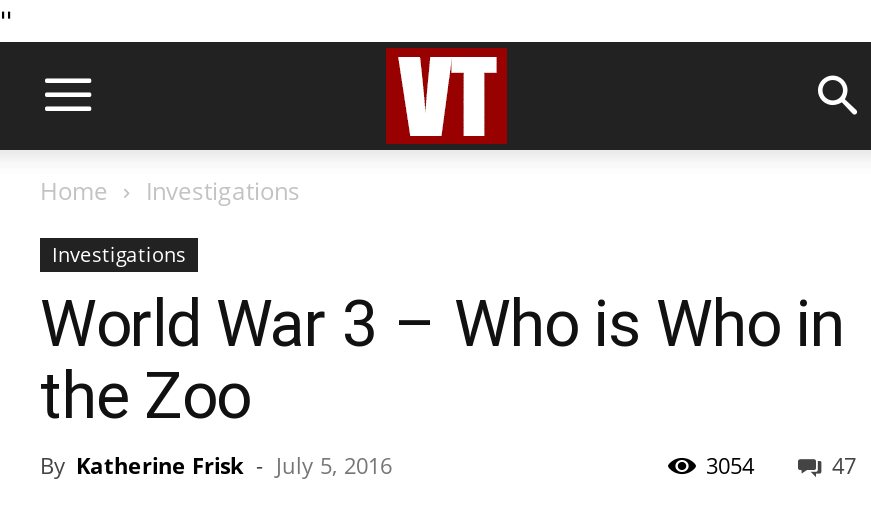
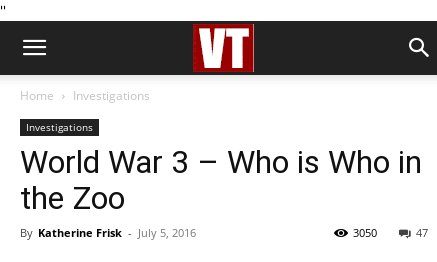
- 3054
+ 3050
